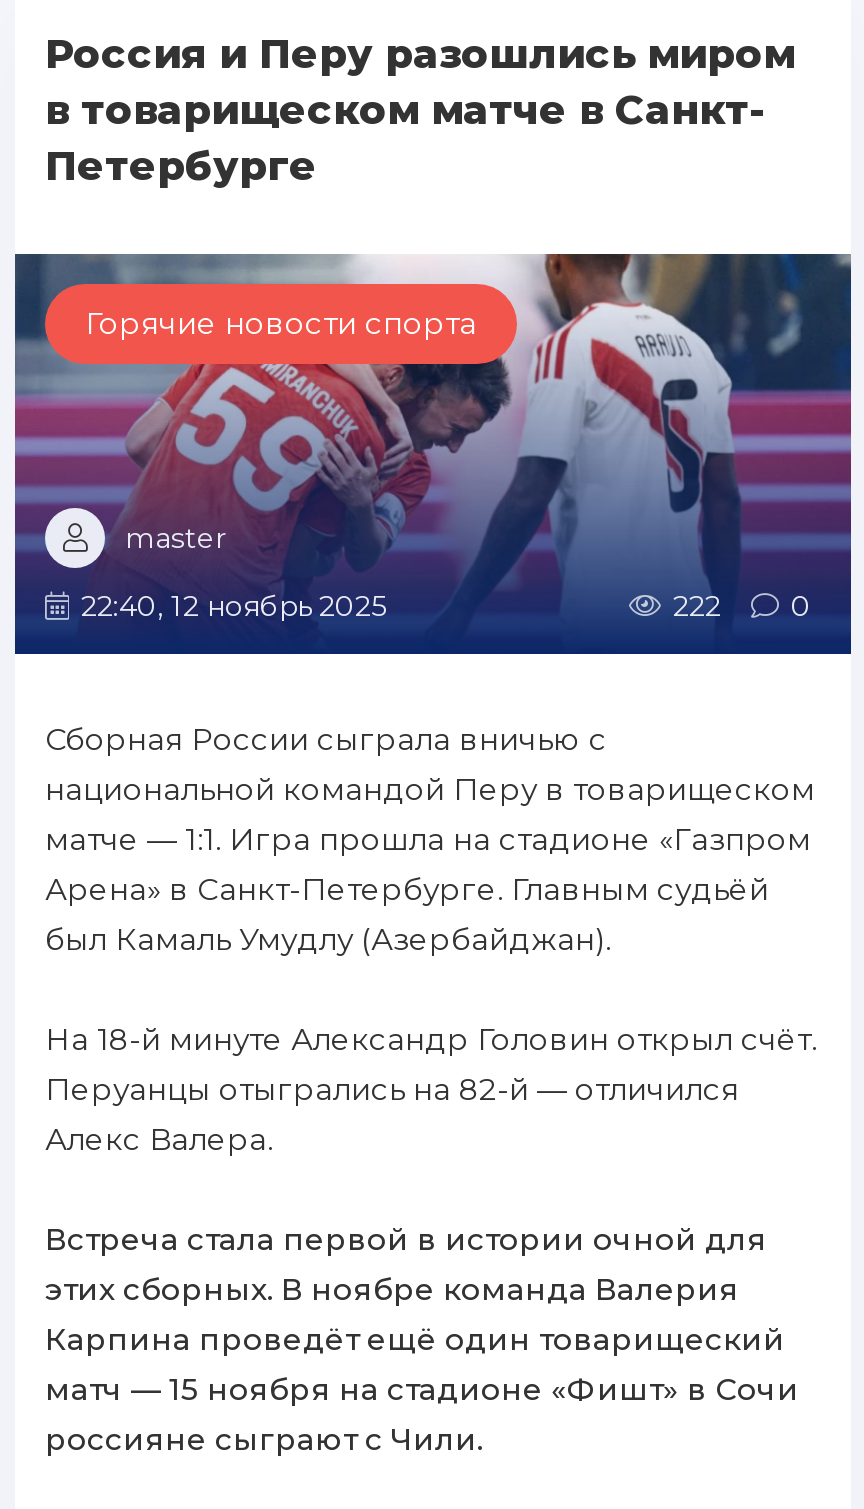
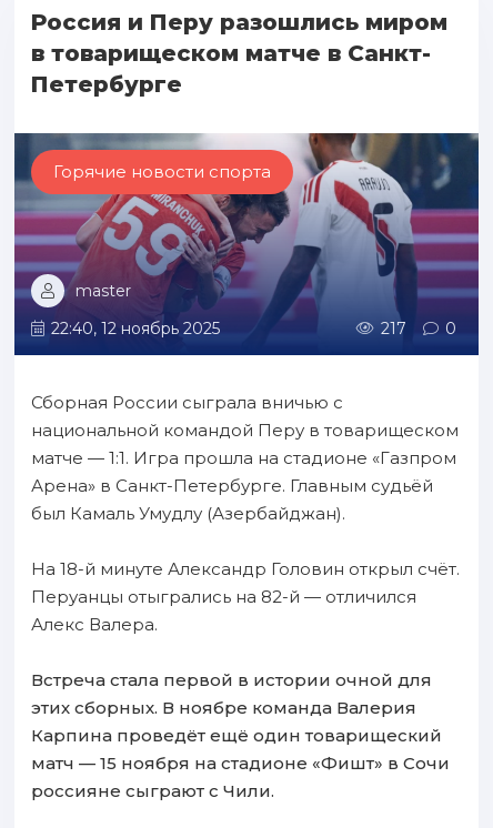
- 222
+ 217
